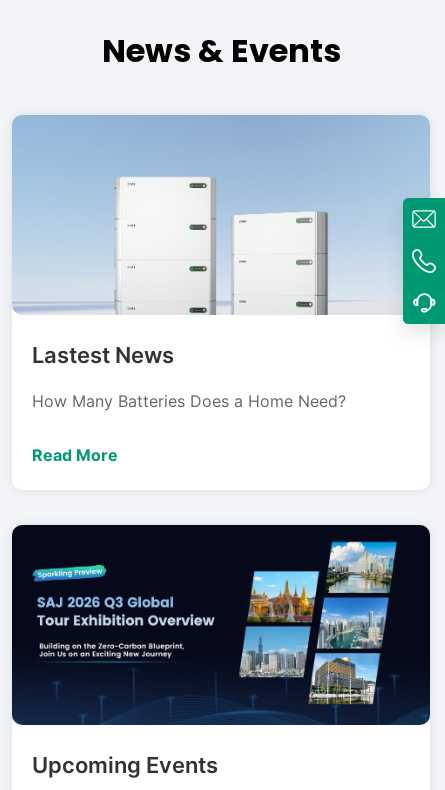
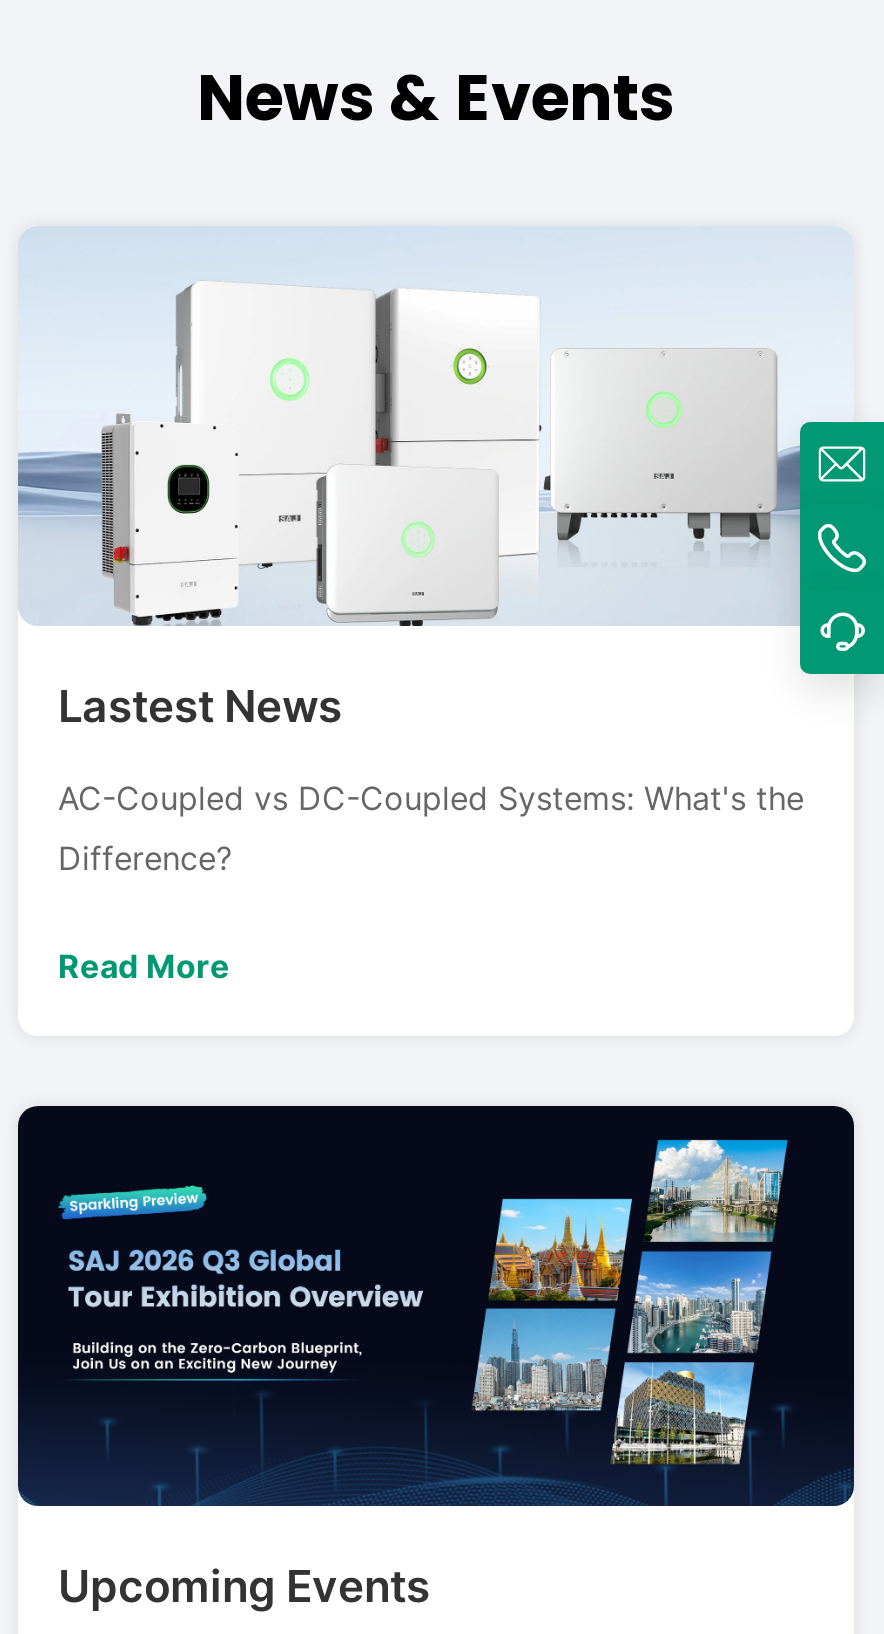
- [image]
+ [image]

- How Many Batteries Does a Home Need?
+ AC-Coupled vs DC-Coupled Systems: What's the
+ Difference?
